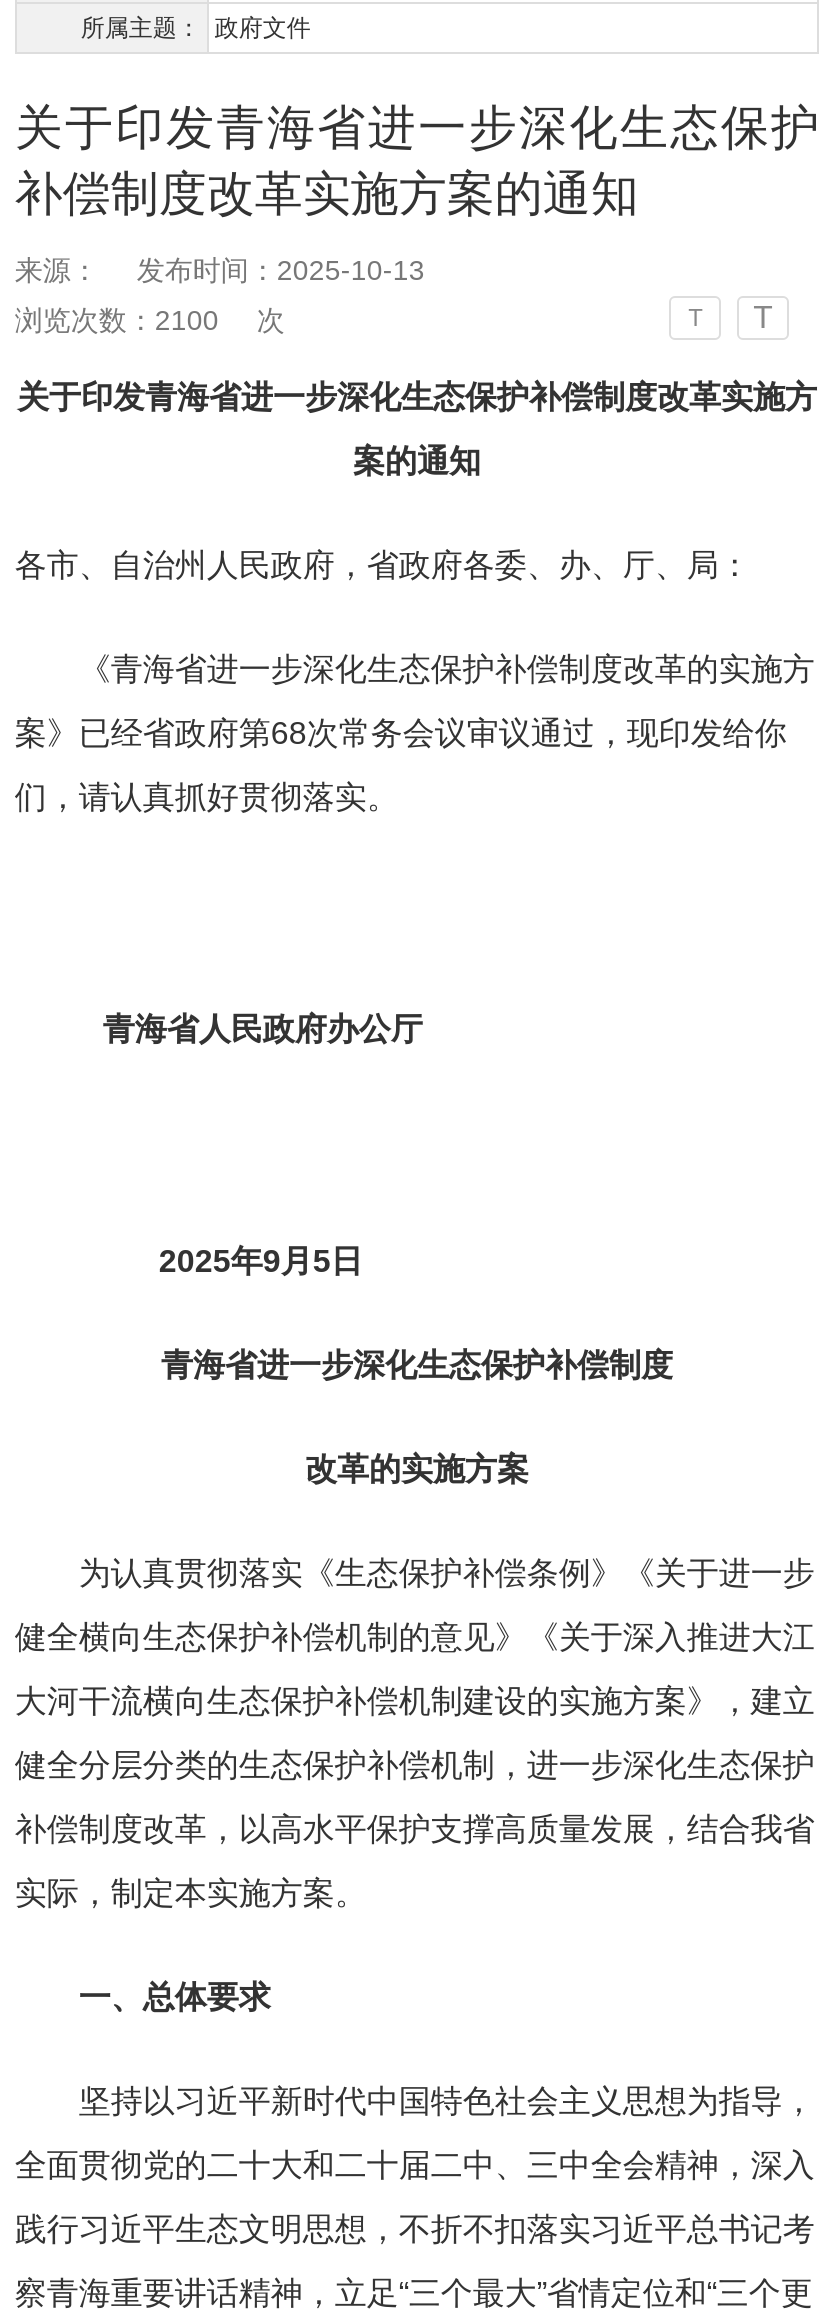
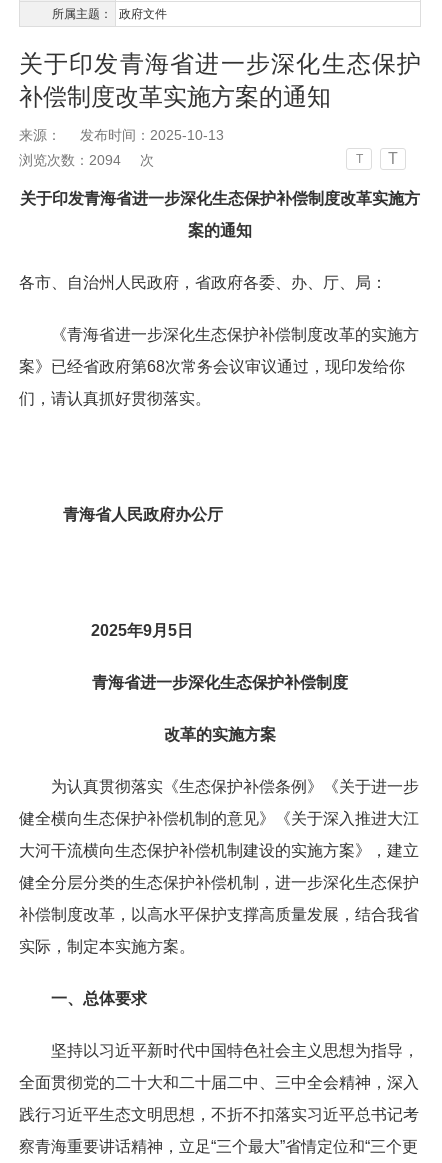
- 浏览次数：2100 次
+ 浏览次数：2094 次
